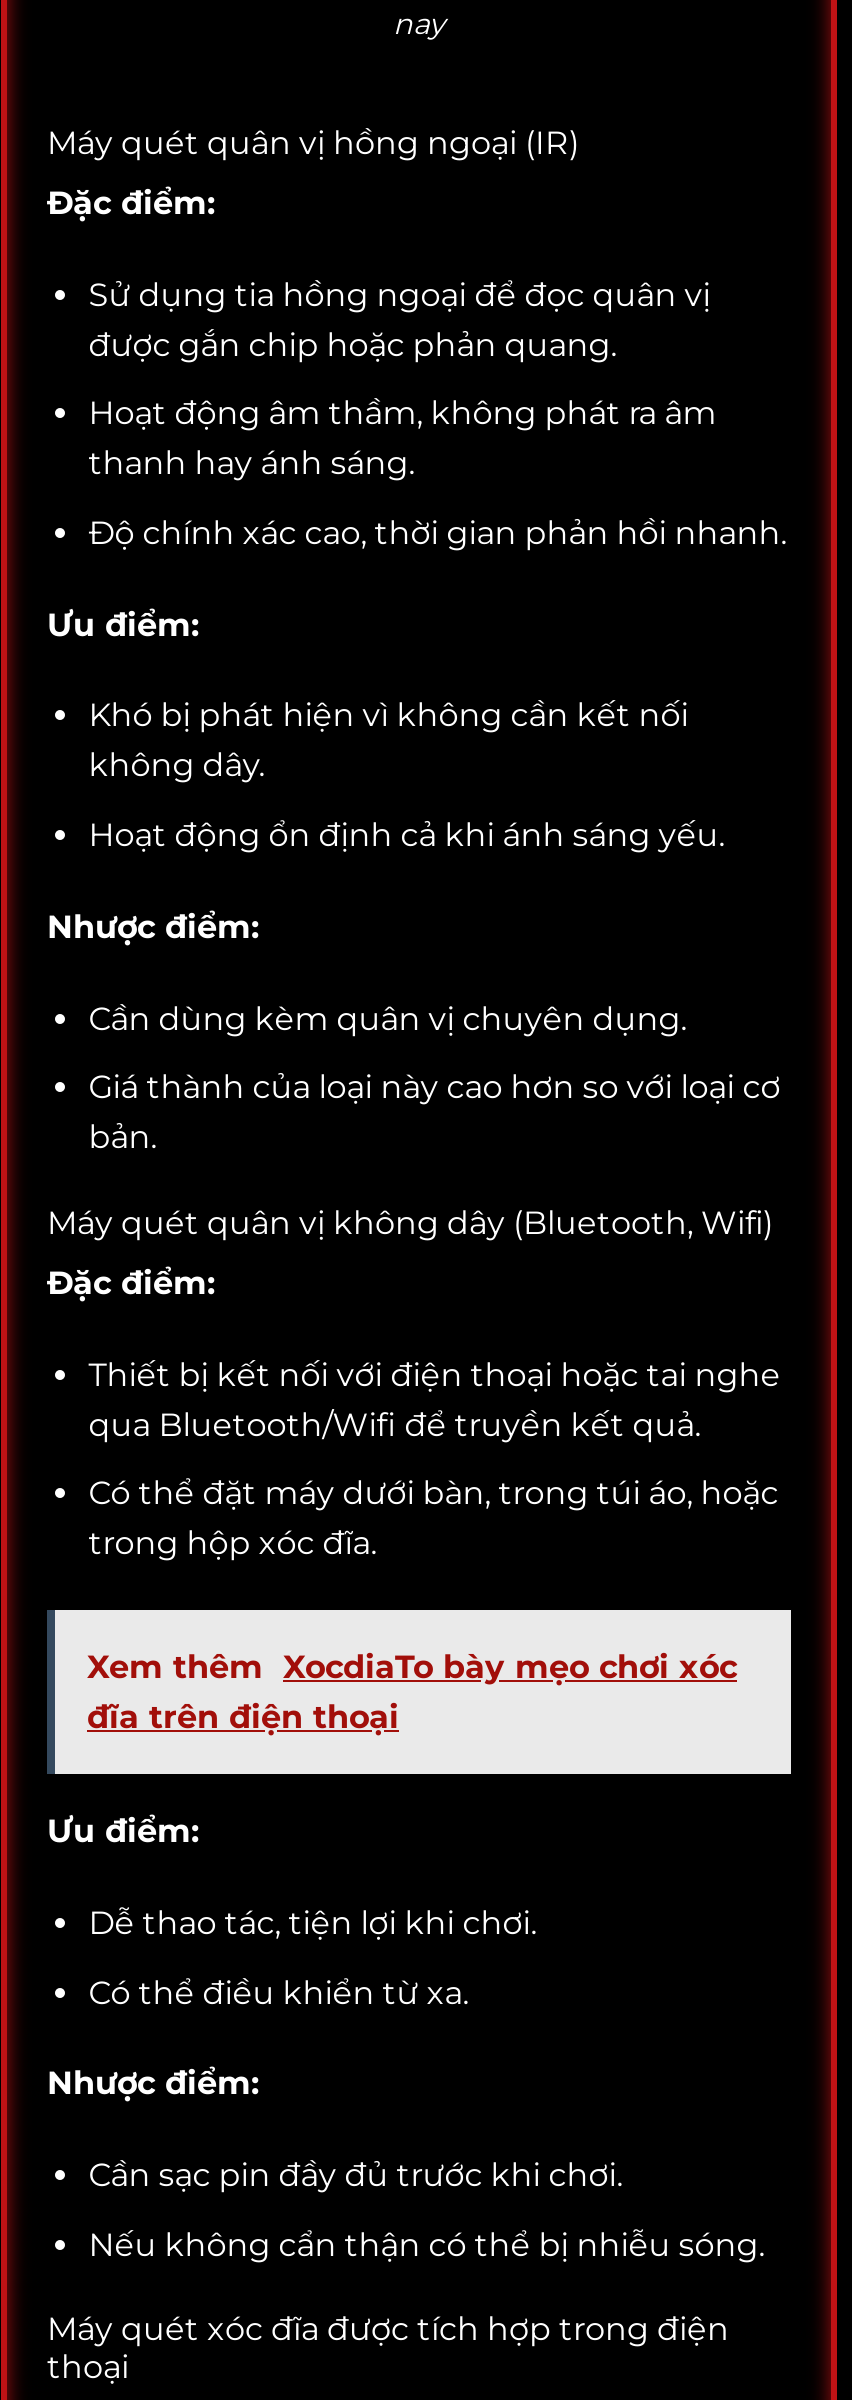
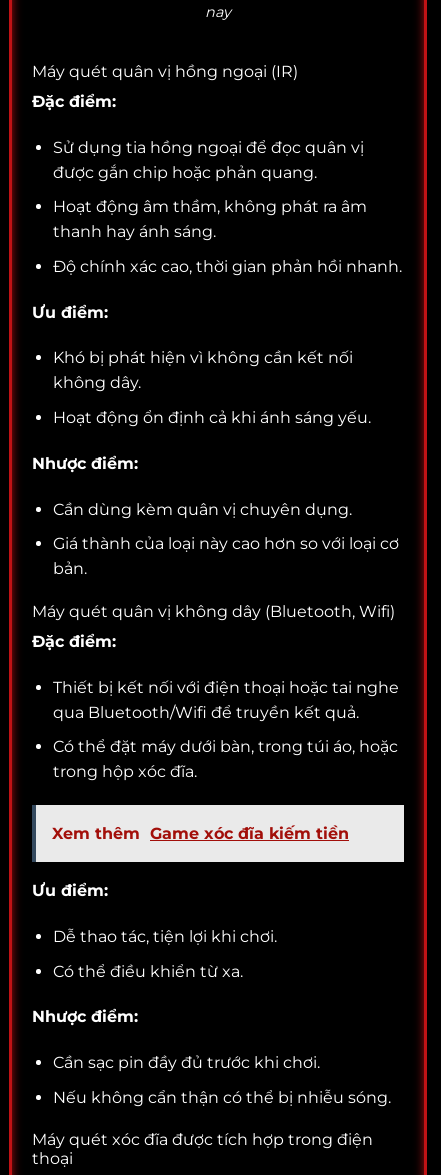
- Xem thêm XocdiaTo bày mẹo chơi xóc
- đĩa trên điện thoại
+ Xem thêm Game xóc đĩa kiếm tiền
